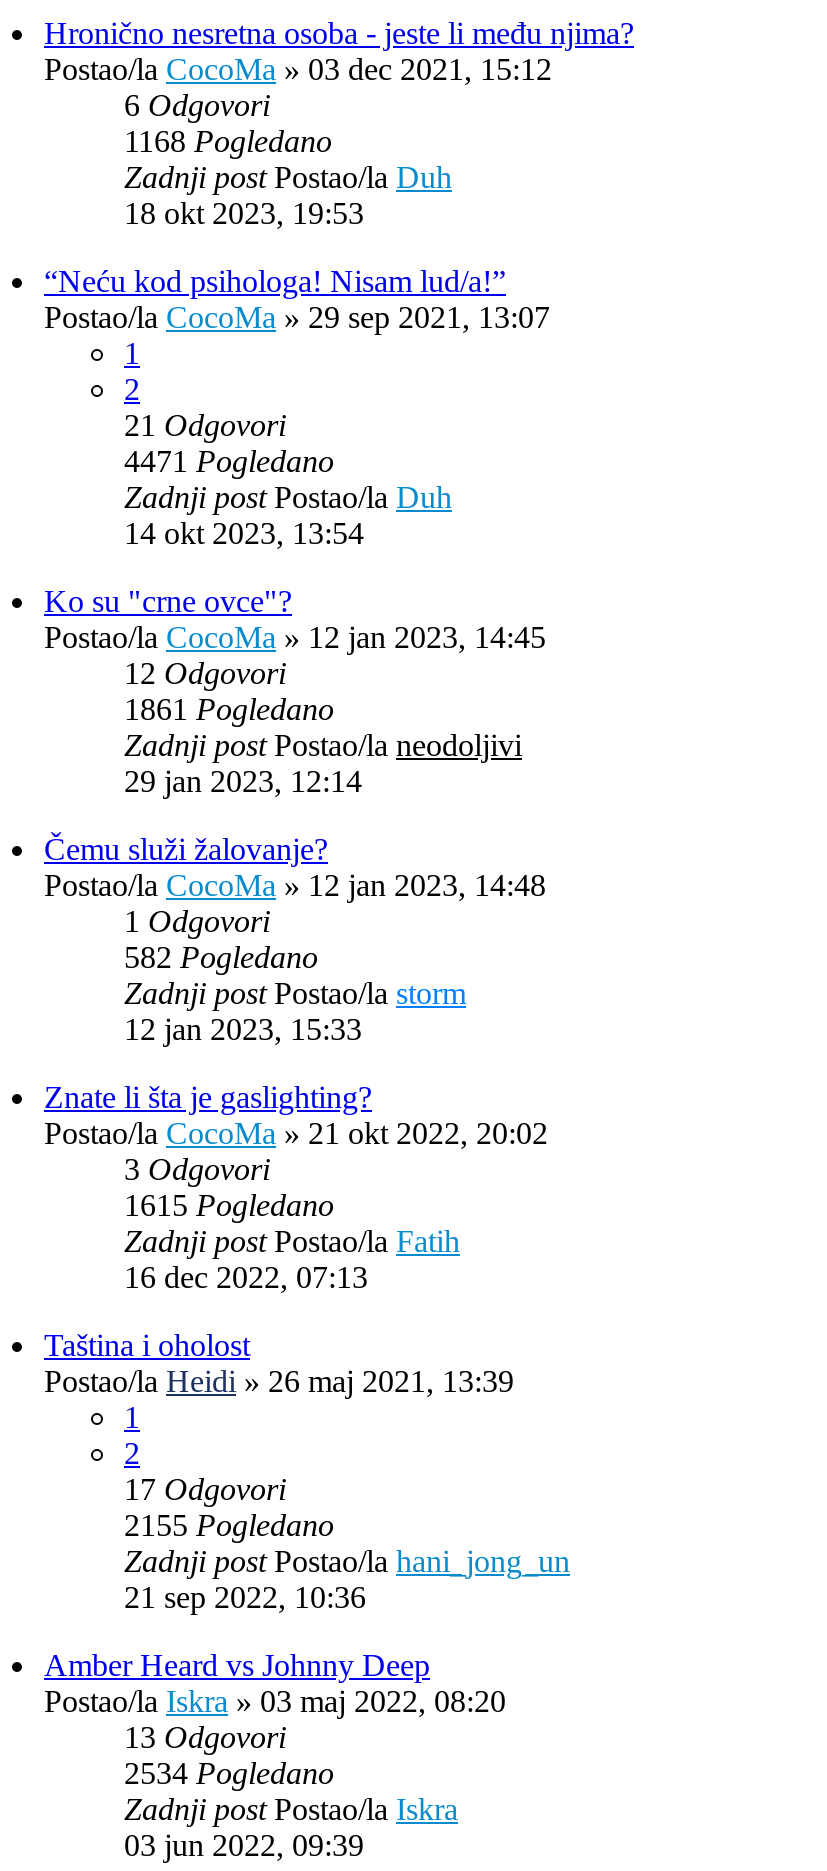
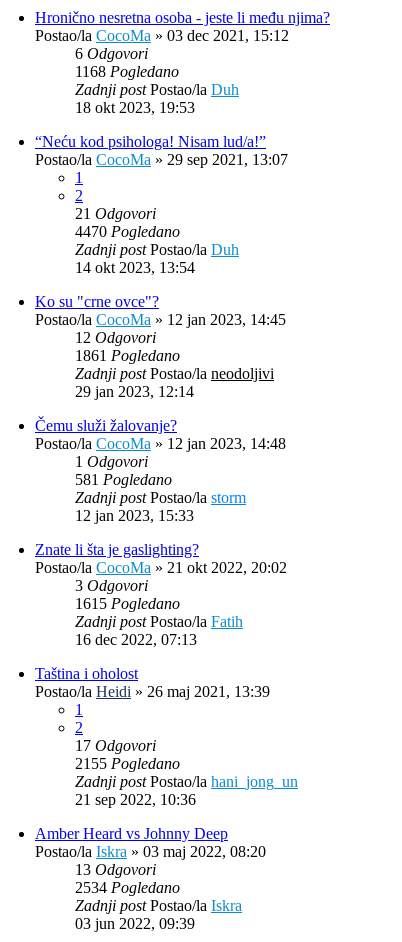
- 4471 Pogledano
+ 4470 Pogledano

- 582 Pogledano
+ 581 Pogledano
